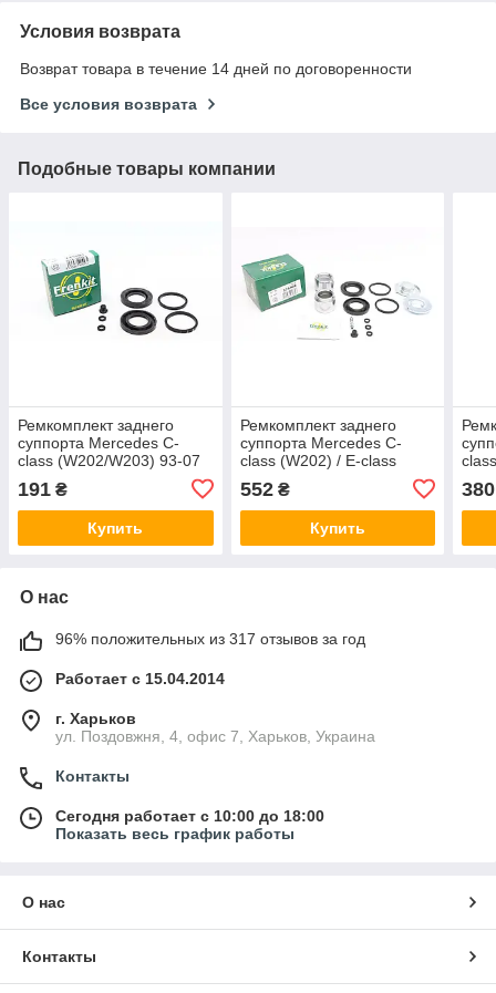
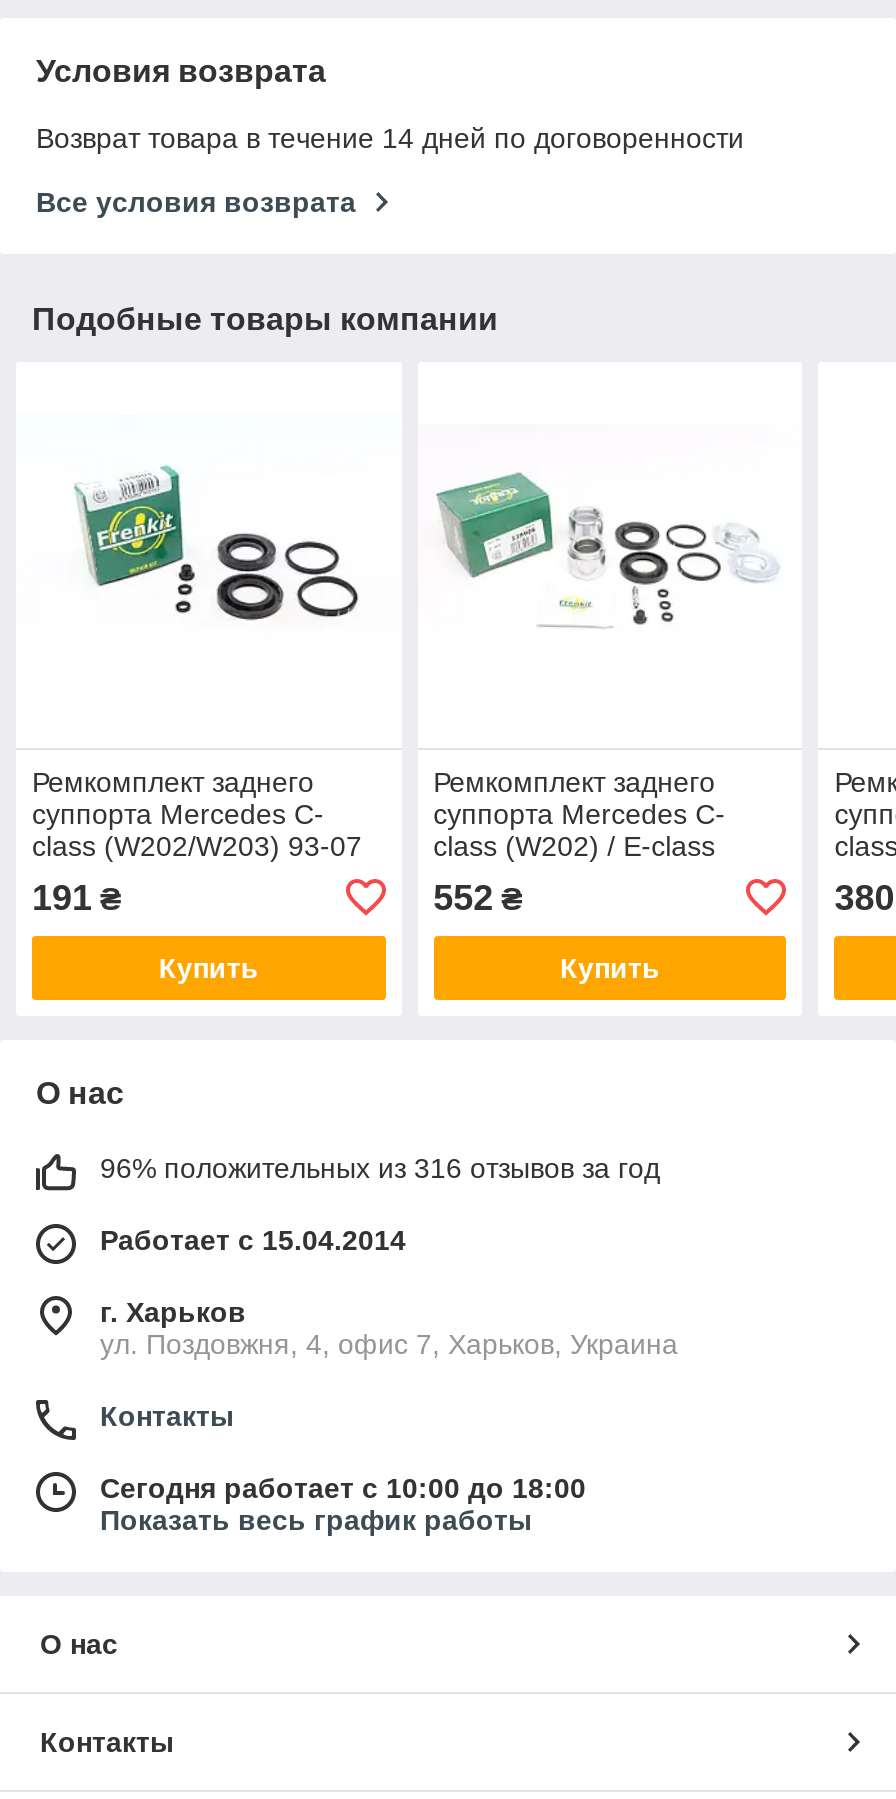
- 96% положительных из 317 отзывов за год
+ 96% положительных из 316 отзывов за год
